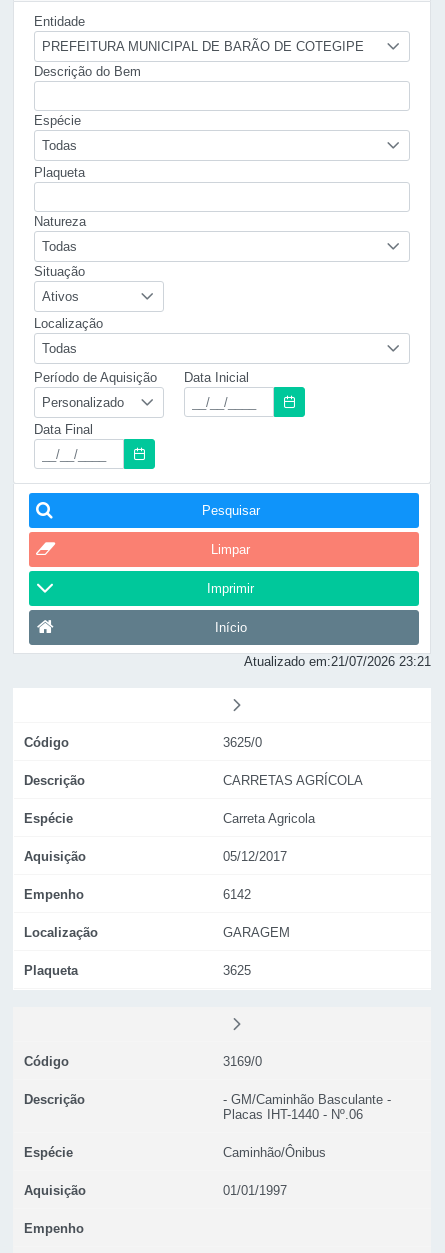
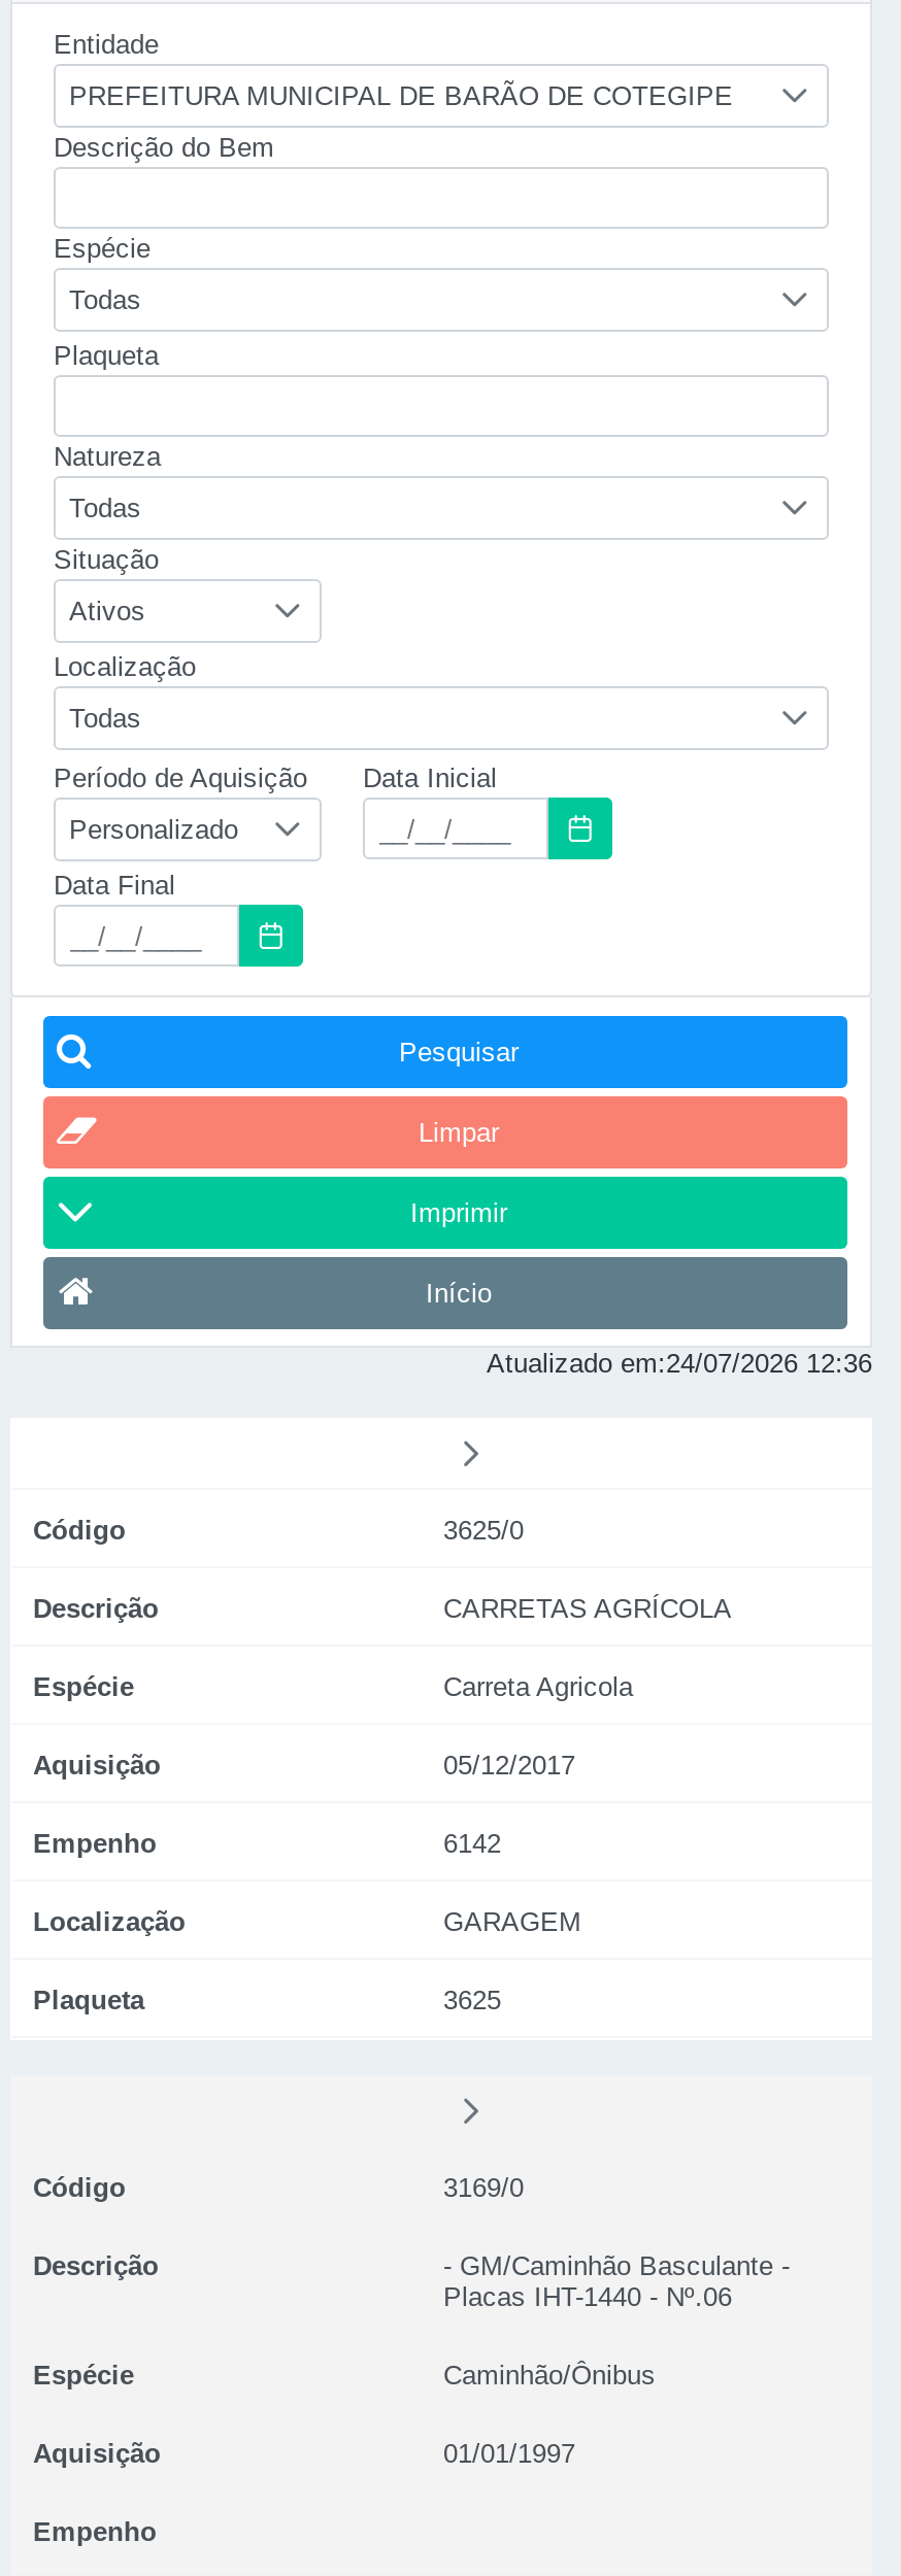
- Atualizado em:21/07/2026 23:21
+ Atualizado em:24/07/2026 12:36
